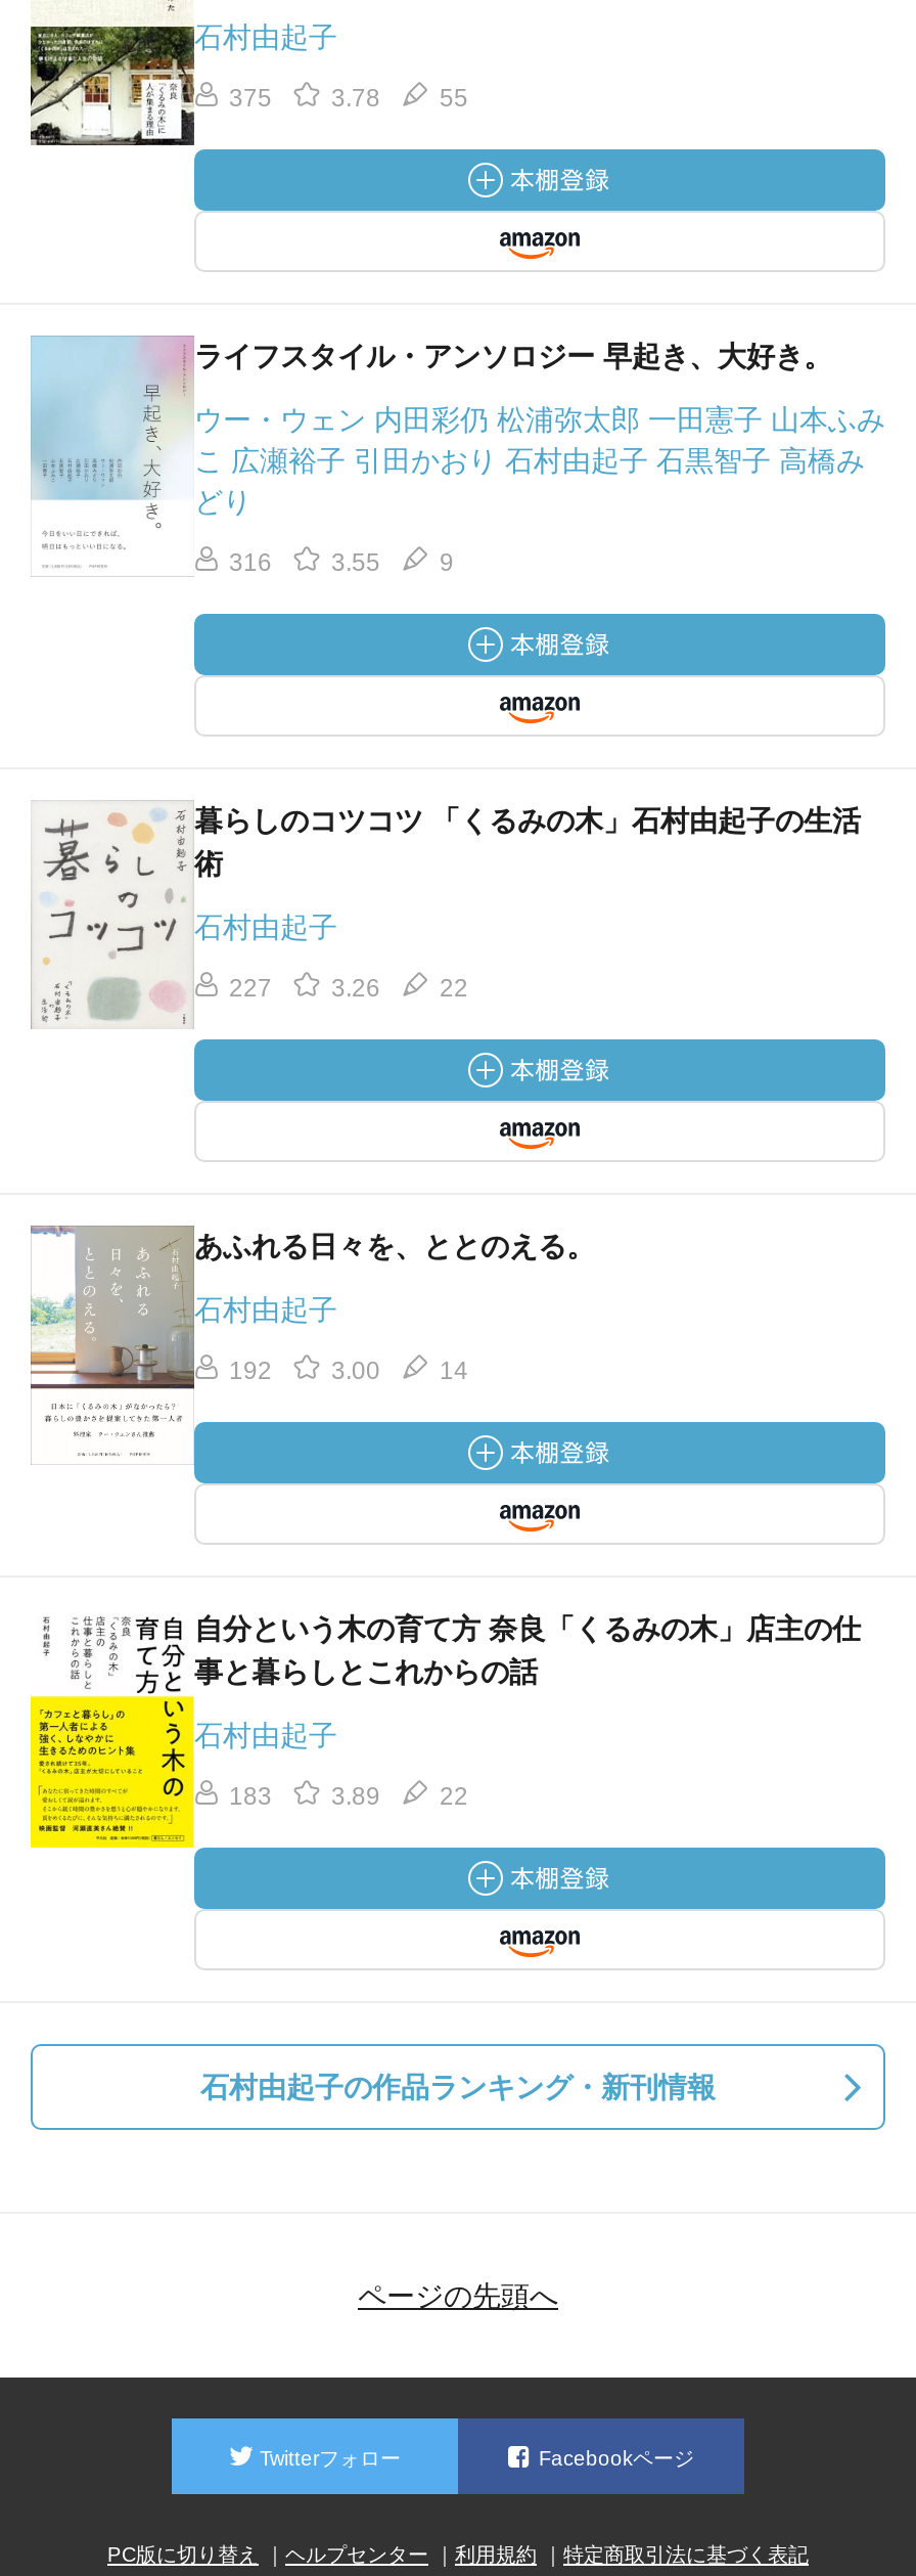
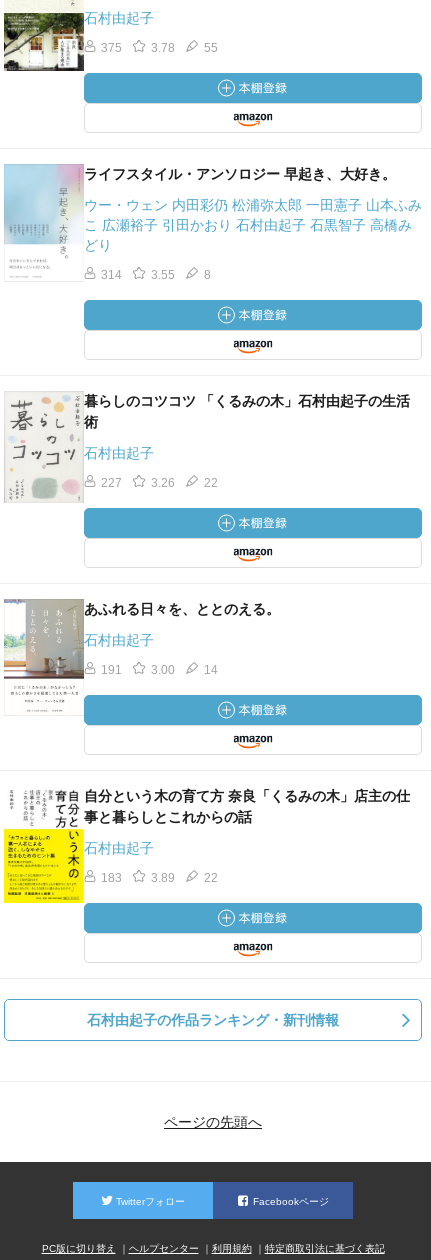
- 316
+ 314

- 9
+ 8

- 192
+ 191
